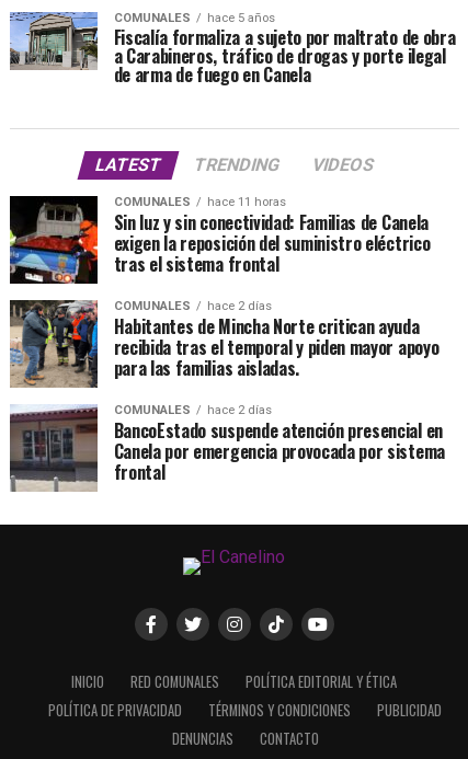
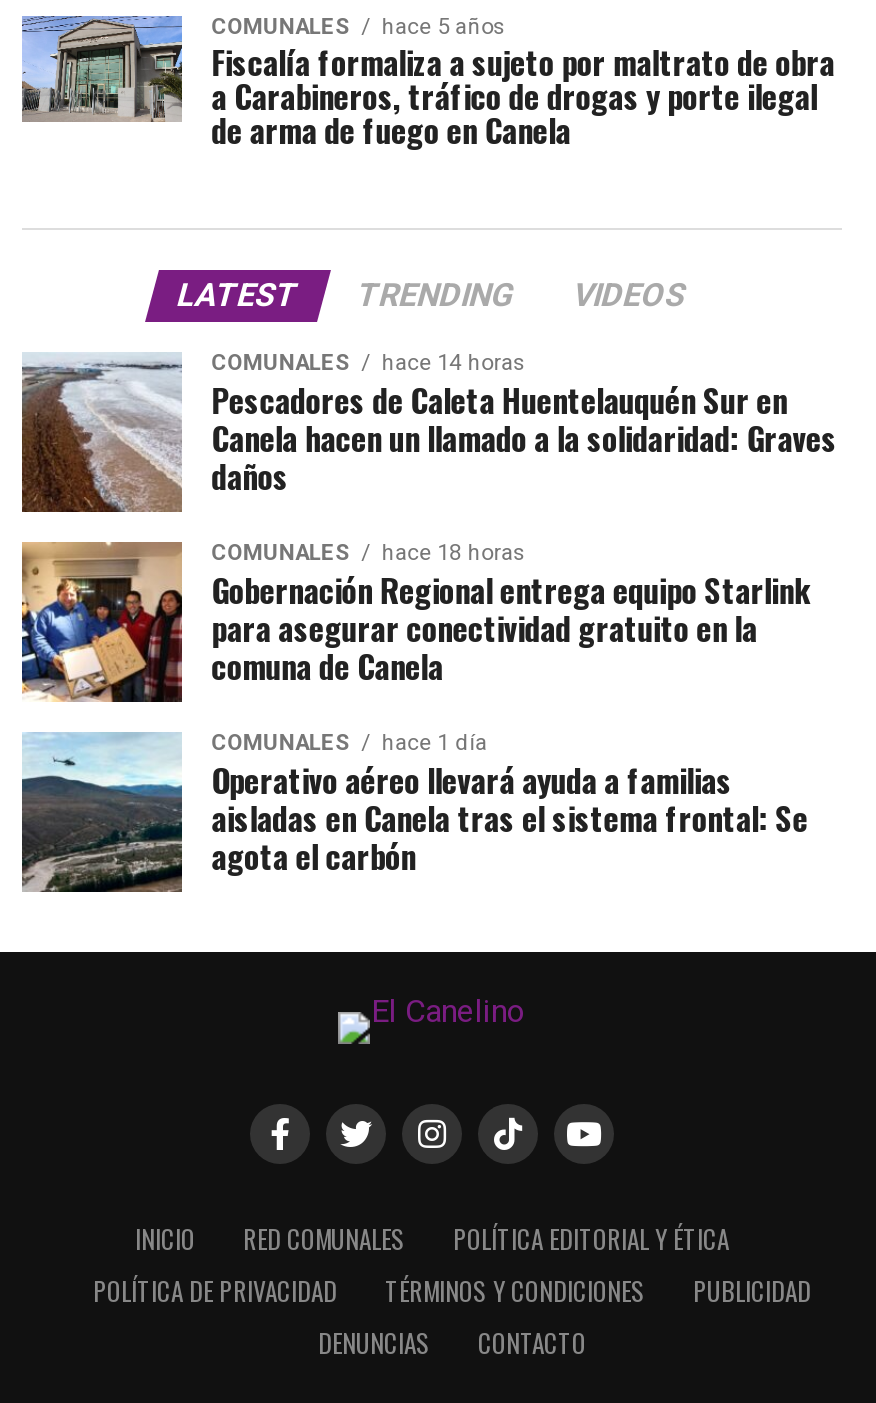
- [image]
- hace 11 horas
- Sin luz y sin conectividad: Familias de Canela
- exigen la reposición del suministro eléctrico
- tras el sistema frontal
+ [image]
+ hace 14 horas
+ Pescadores de Caleta Huentelauquén Sur en
+ Canela hacen un llamado a la solidaridad: Graves
+ daños

- [image]
- hace 2 días
- Habitantes de Mincha Norte critican ayuda
- recibida tras el temporal y piden mayor apoyo
- para las familias aisladas.
+ [image]
+ hace 18 horas
+ Gobernación Regional entrega equipo Starlink
+ para asegurar conectividad gratuito en la
+ comuna de Canela

- [image]
- hace 2 días
- BancoEstado suspende atención presencial en
- Canela por emergencia provocada por sistema
- frontal
+ [image]
+ hace 1 día
+ Operativo aéreo llevará ayuda a familias
+ aisladas en Canela tras el sistema frontal: Se
+ agota el carbón
